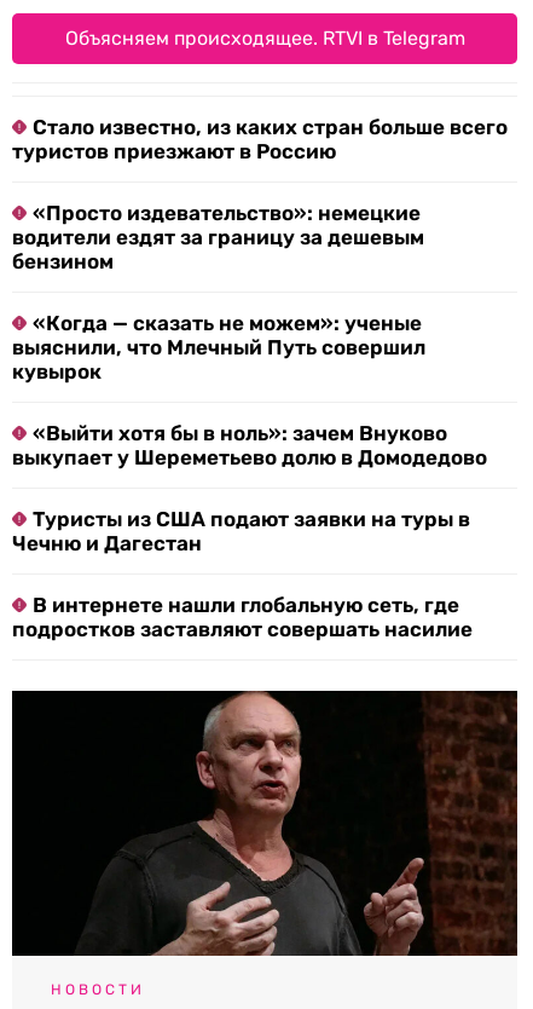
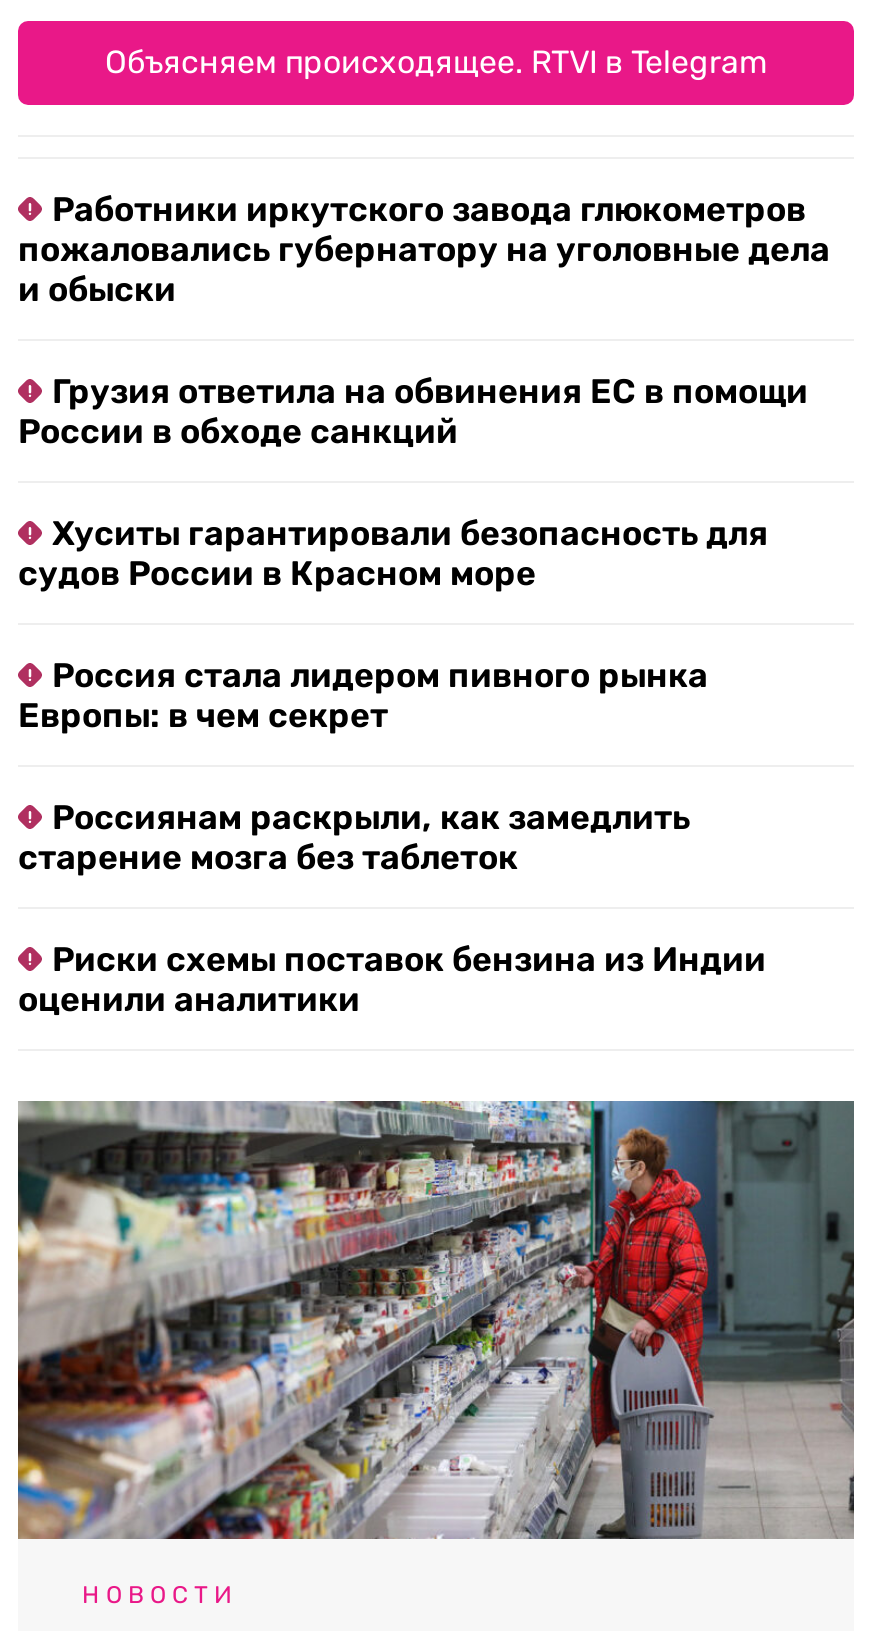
- Стало известно, из каких стран больше всего
- туристов приезжают в Россию
+ Работники иркутского завода глюкометров
+ пожаловались губернатору на уголовные дела
+ и обыски

- «Просто издевательство»: немецкие
- водители ездят за границу за дешевым
- бензином
+ Грузия ответила на обвинения ЕС в помощи
+ России в обходе санкций

- «Когда — сказать не можем»: ученые
- выяснили, что Млечный Путь совершил
- кувырок
+ Хуситы гарантировали безопасность для
+ судов России в Красном море

- «Выйти хотя бы в ноль»: зачем Внуково
- выкупает у Шереметьево долю в Домодедово
+ Россия стала лидером пивного рынка
+ Европы: в чем секрет

- Туристы из США подают заявки на туры в
- Чечню и Дагестан
+ Россиянам раскрыли, как замедлить
+ старение мозга без таблеток

- В интернете нашли глобальную сеть, где
- подростков заставляют совершать насилие
+ Риски схемы поставок бензина из Индии
+ оценили аналитики

- [image]
+ [image]
